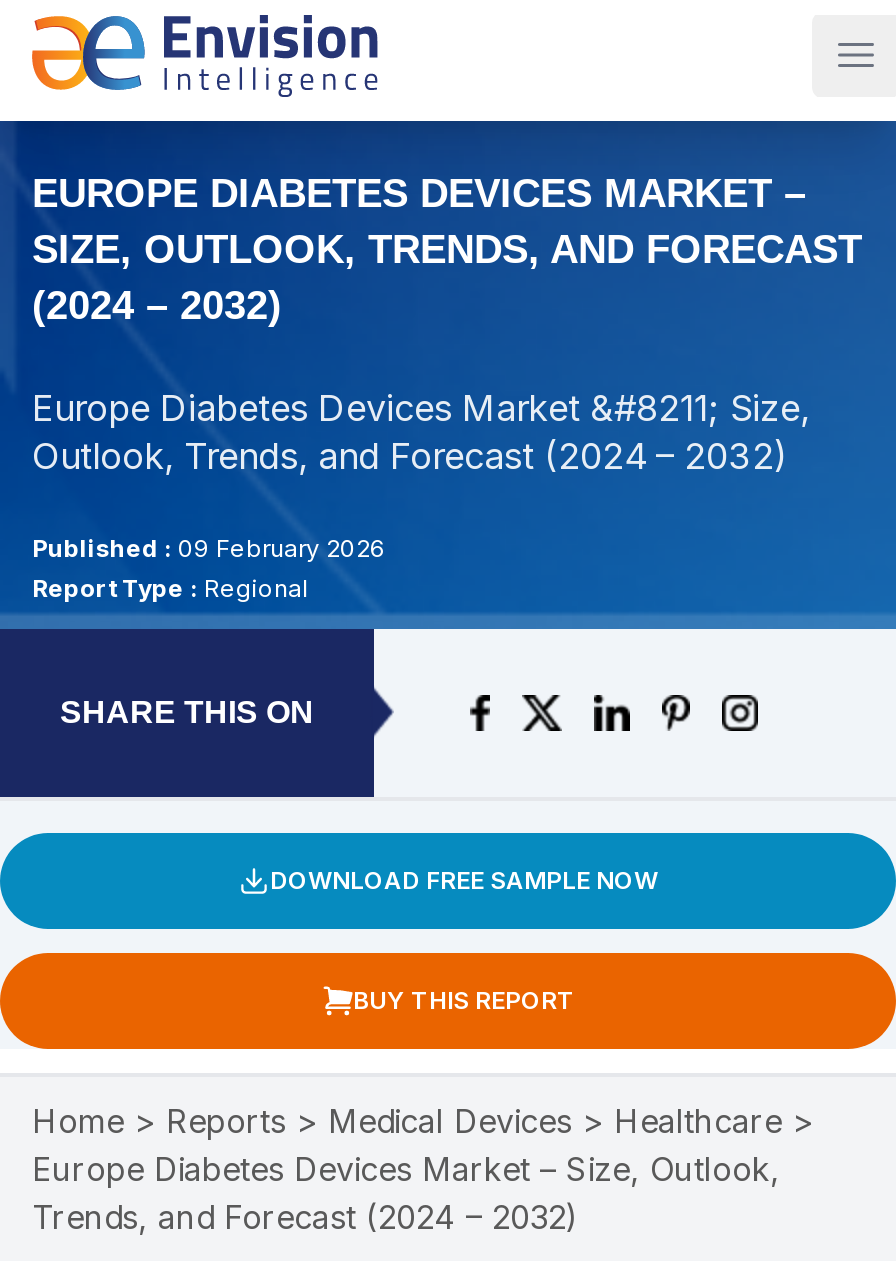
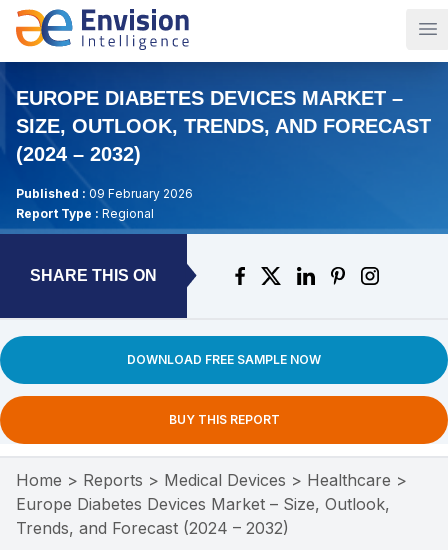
- Europe Diabetes Devices Market &#8211; Size,
- Outlook, Trends, and Forecast (2024 – 2032)
